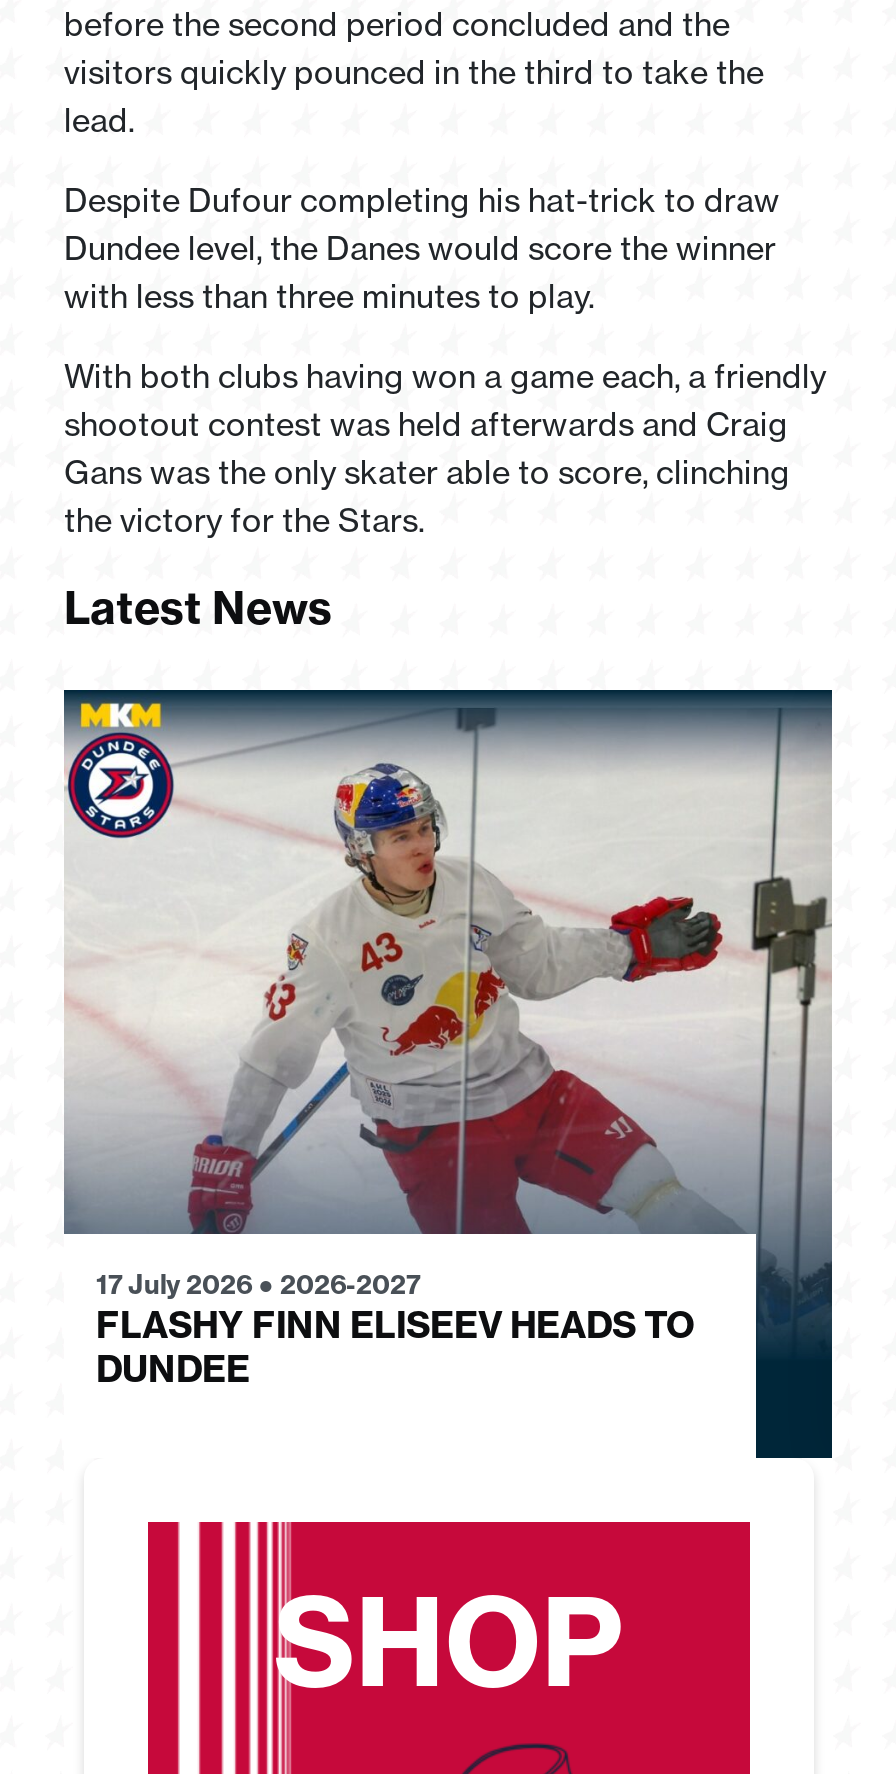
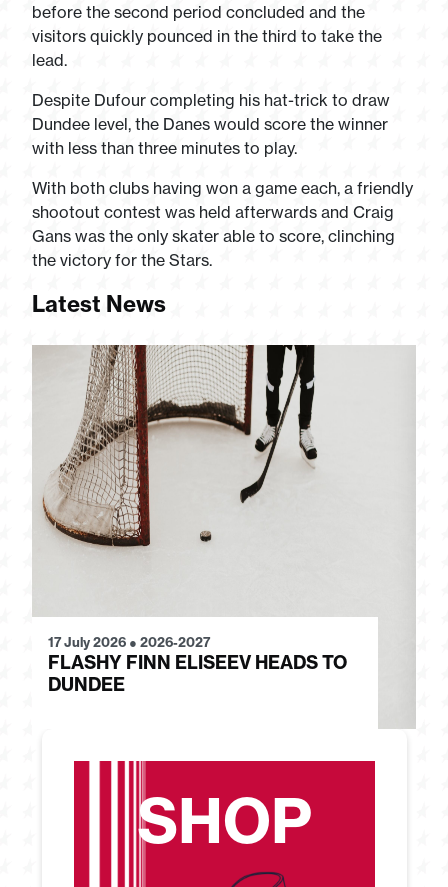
- [image]
+ [image]
